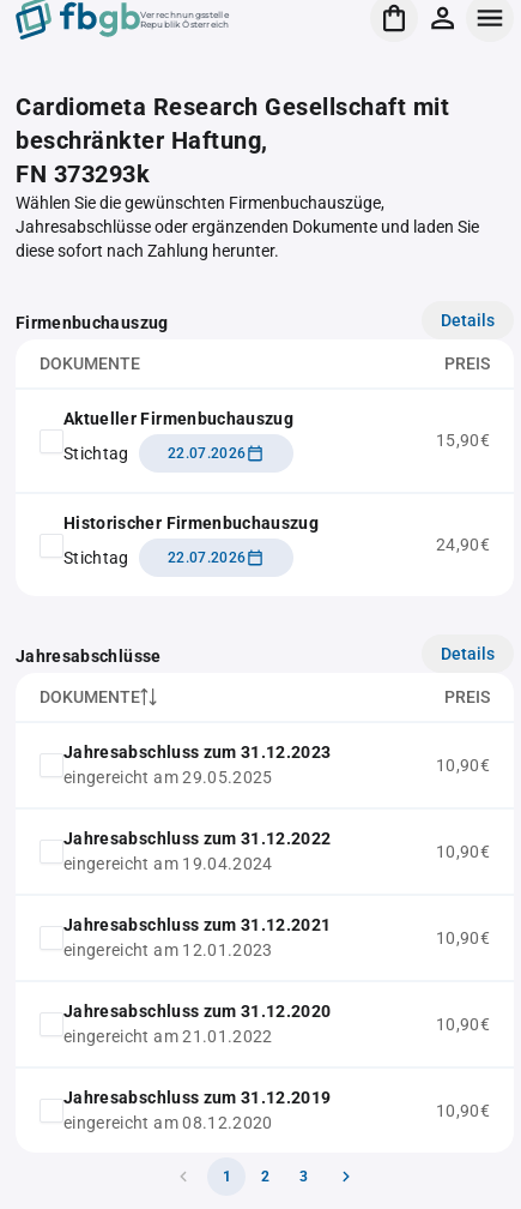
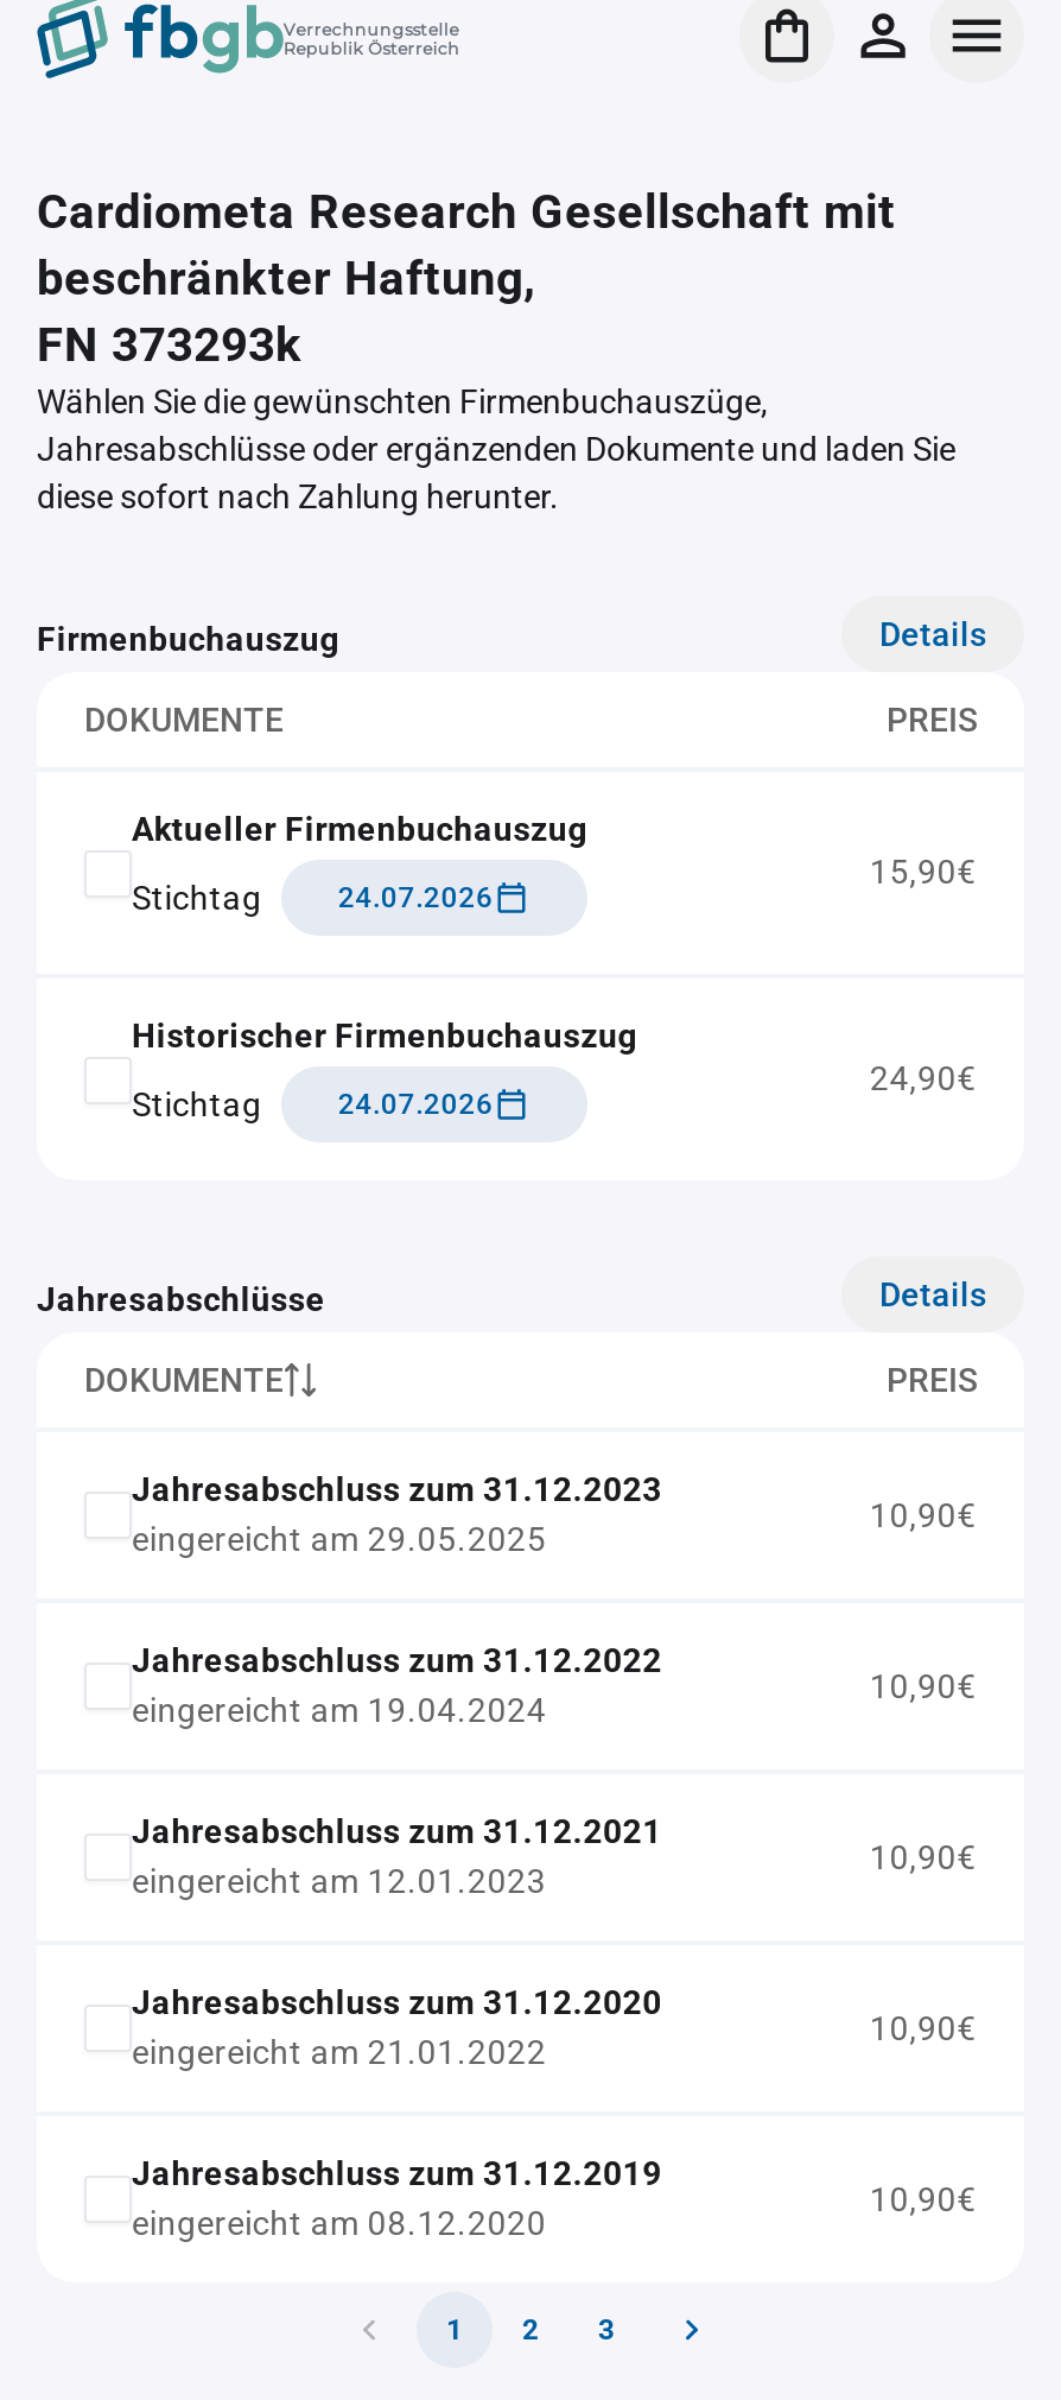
- 22.07.2026
+ 24.07.2026

- 22.07.2026
+ 24.07.2026
